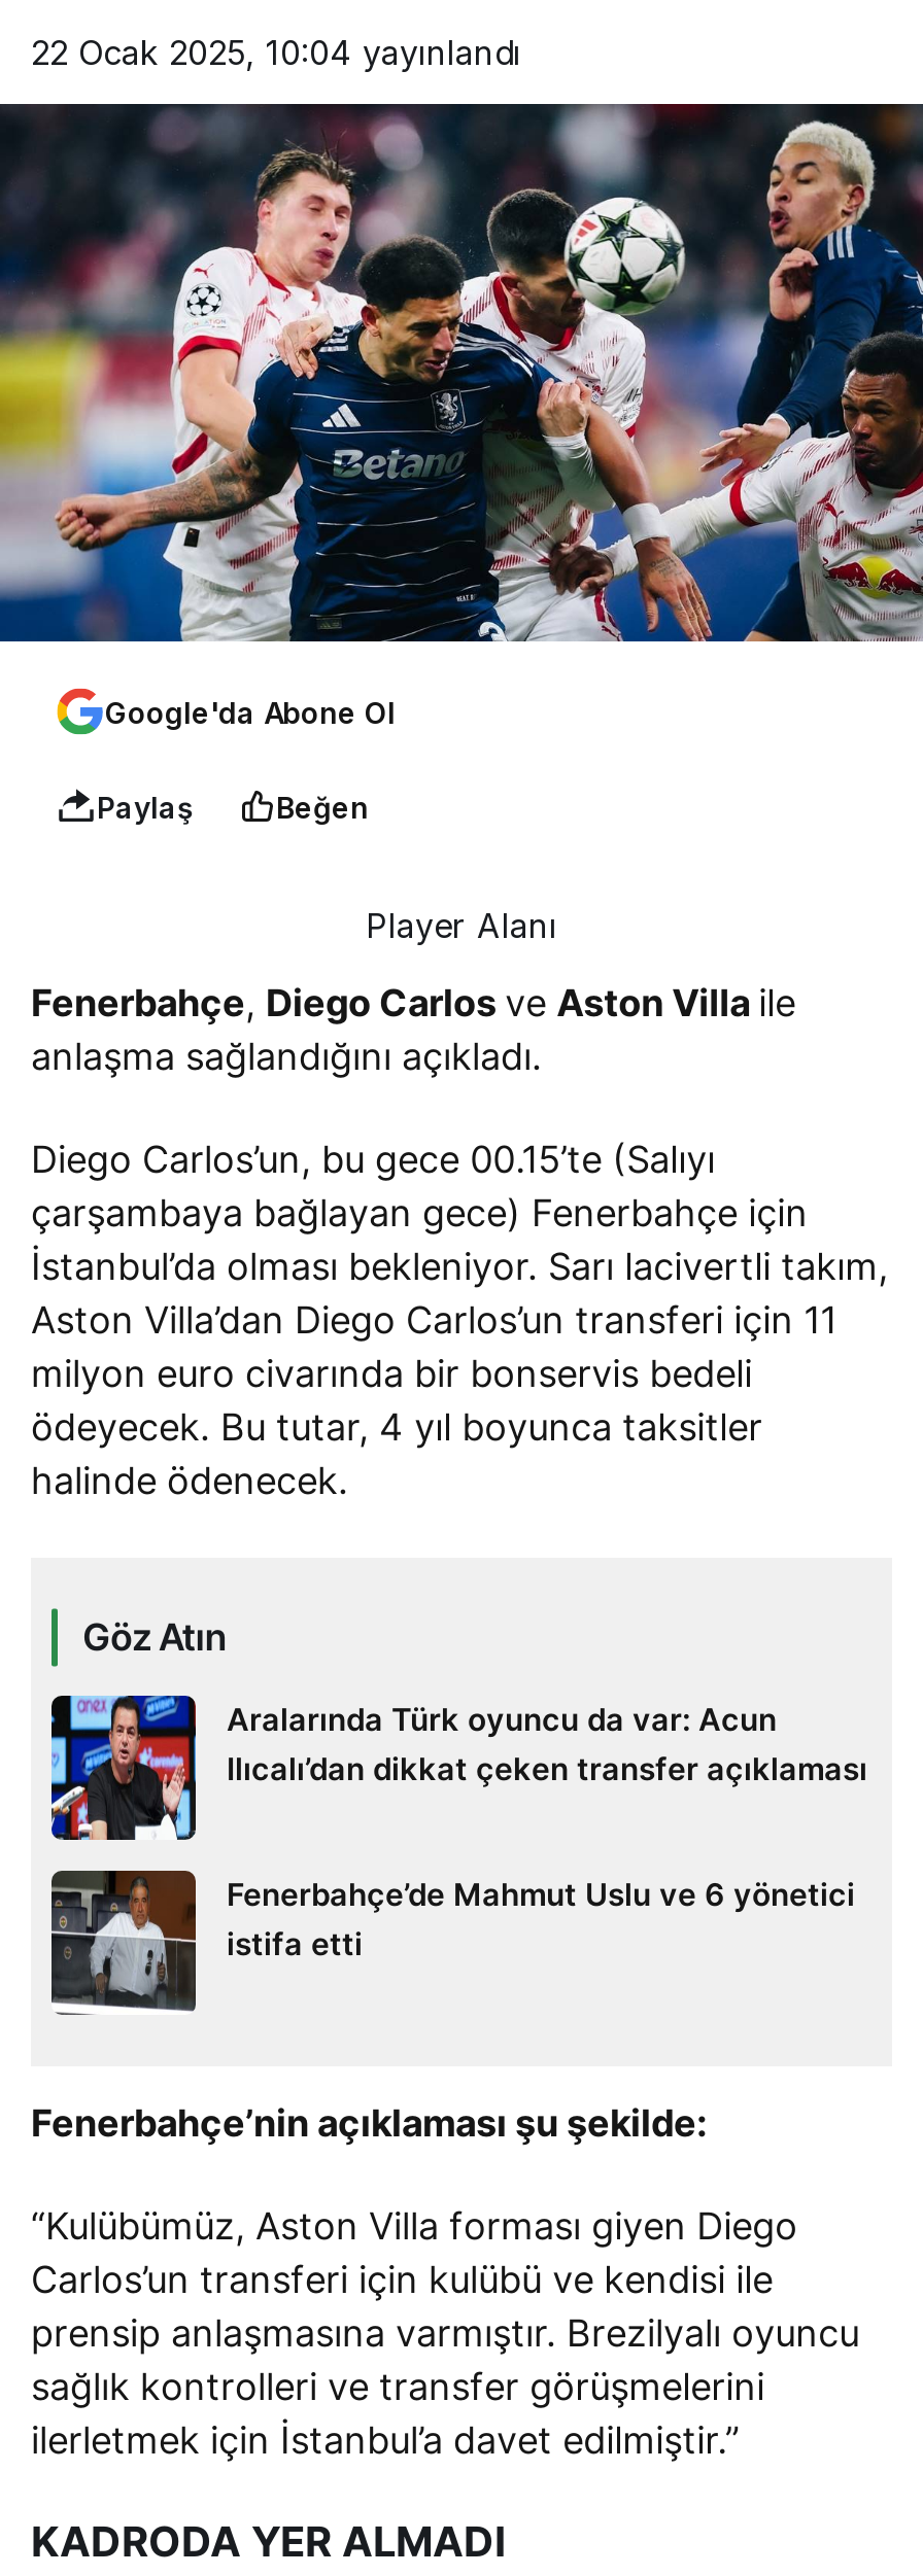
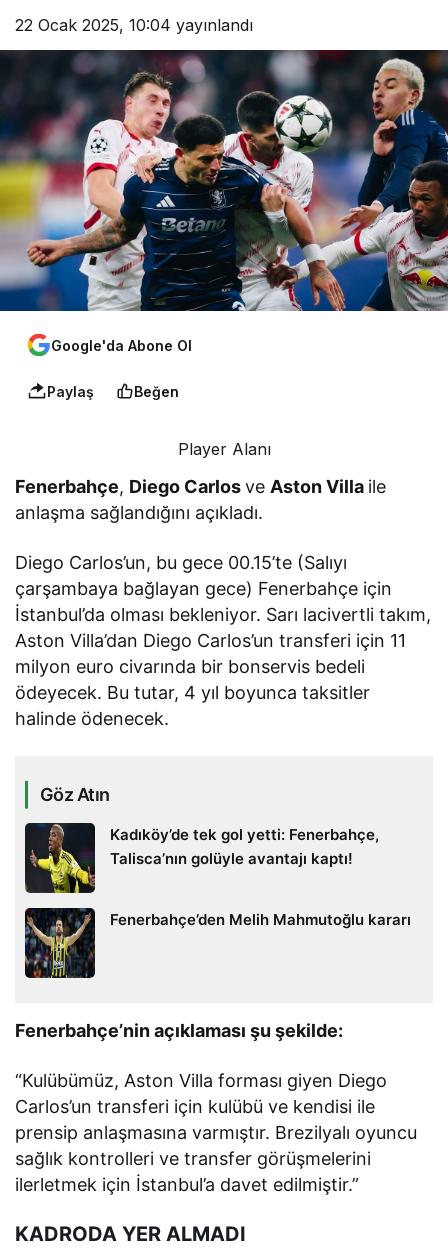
- [image]
- Aralarında Türk oyuncu da var: Acun
- Ilıcalı’dan dikkat çeken transfer açıklaması
+ [image]
+ Kadıköy’de tek gol yetti: Fenerbahçe,
+ Talisca’nın golüyle avantajı kaptı!

- [image]
- Fenerbahçe’de Mahmut Uslu ve 6 yönetici
- istifa etti
+ [image]
+ Fenerbahçe’den Melih Mahmutoğlu kararı
